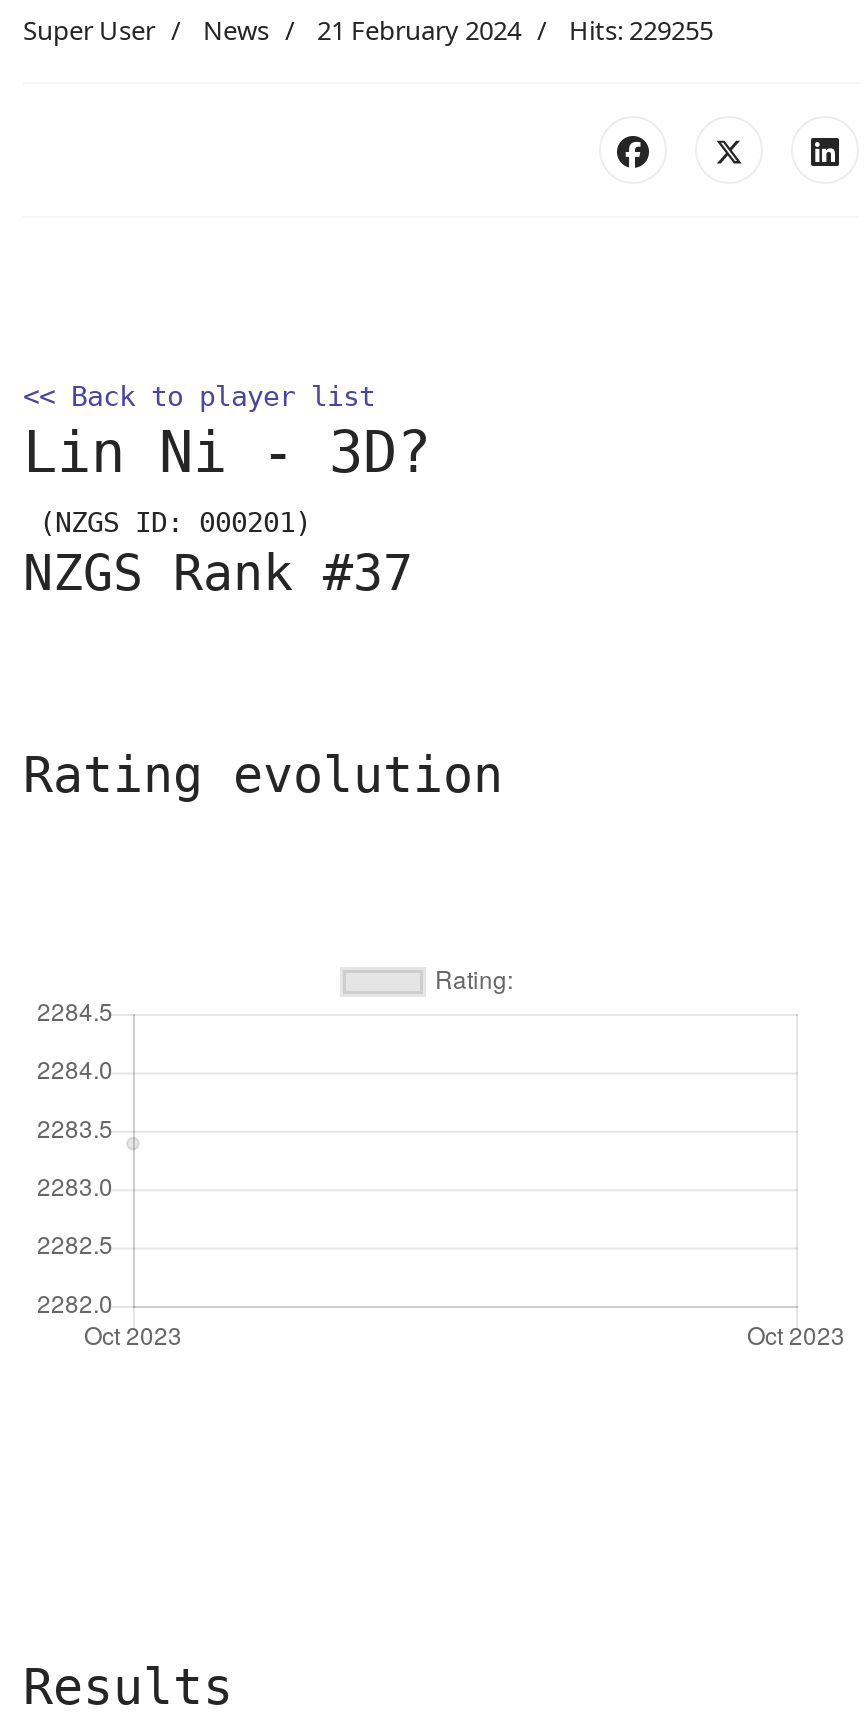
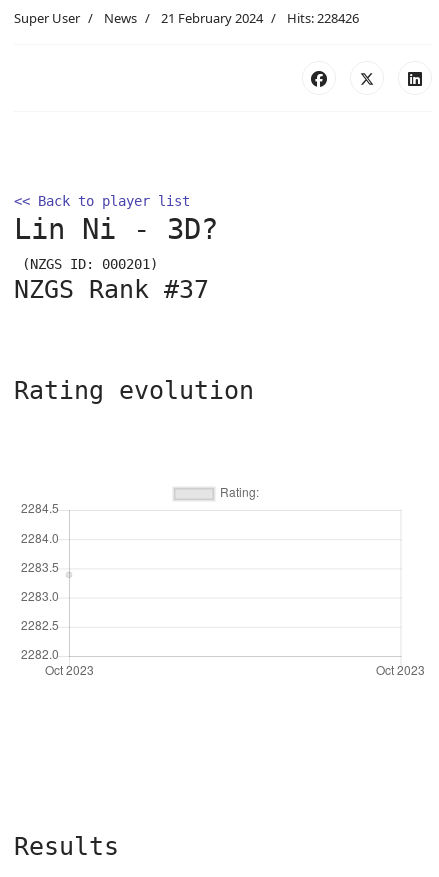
- Super User News 21 February 2024 Hits: 229255
+ Super User News 21 February 2024 Hits: 228426
